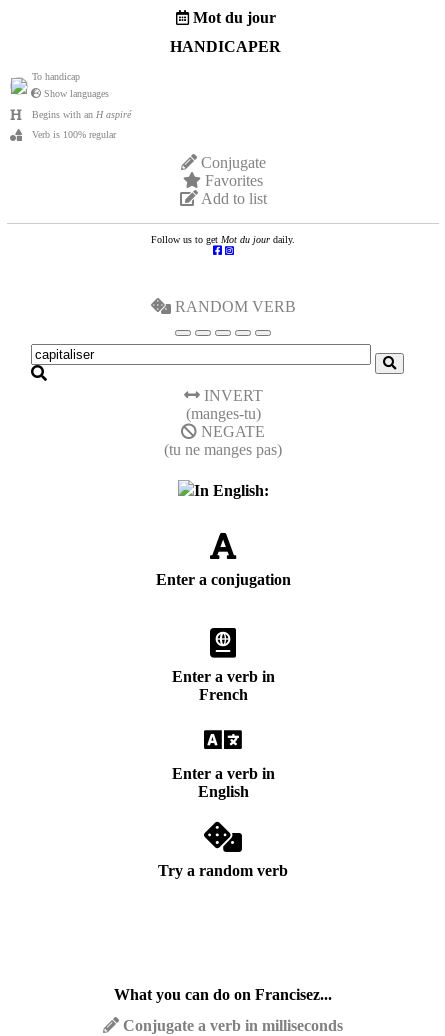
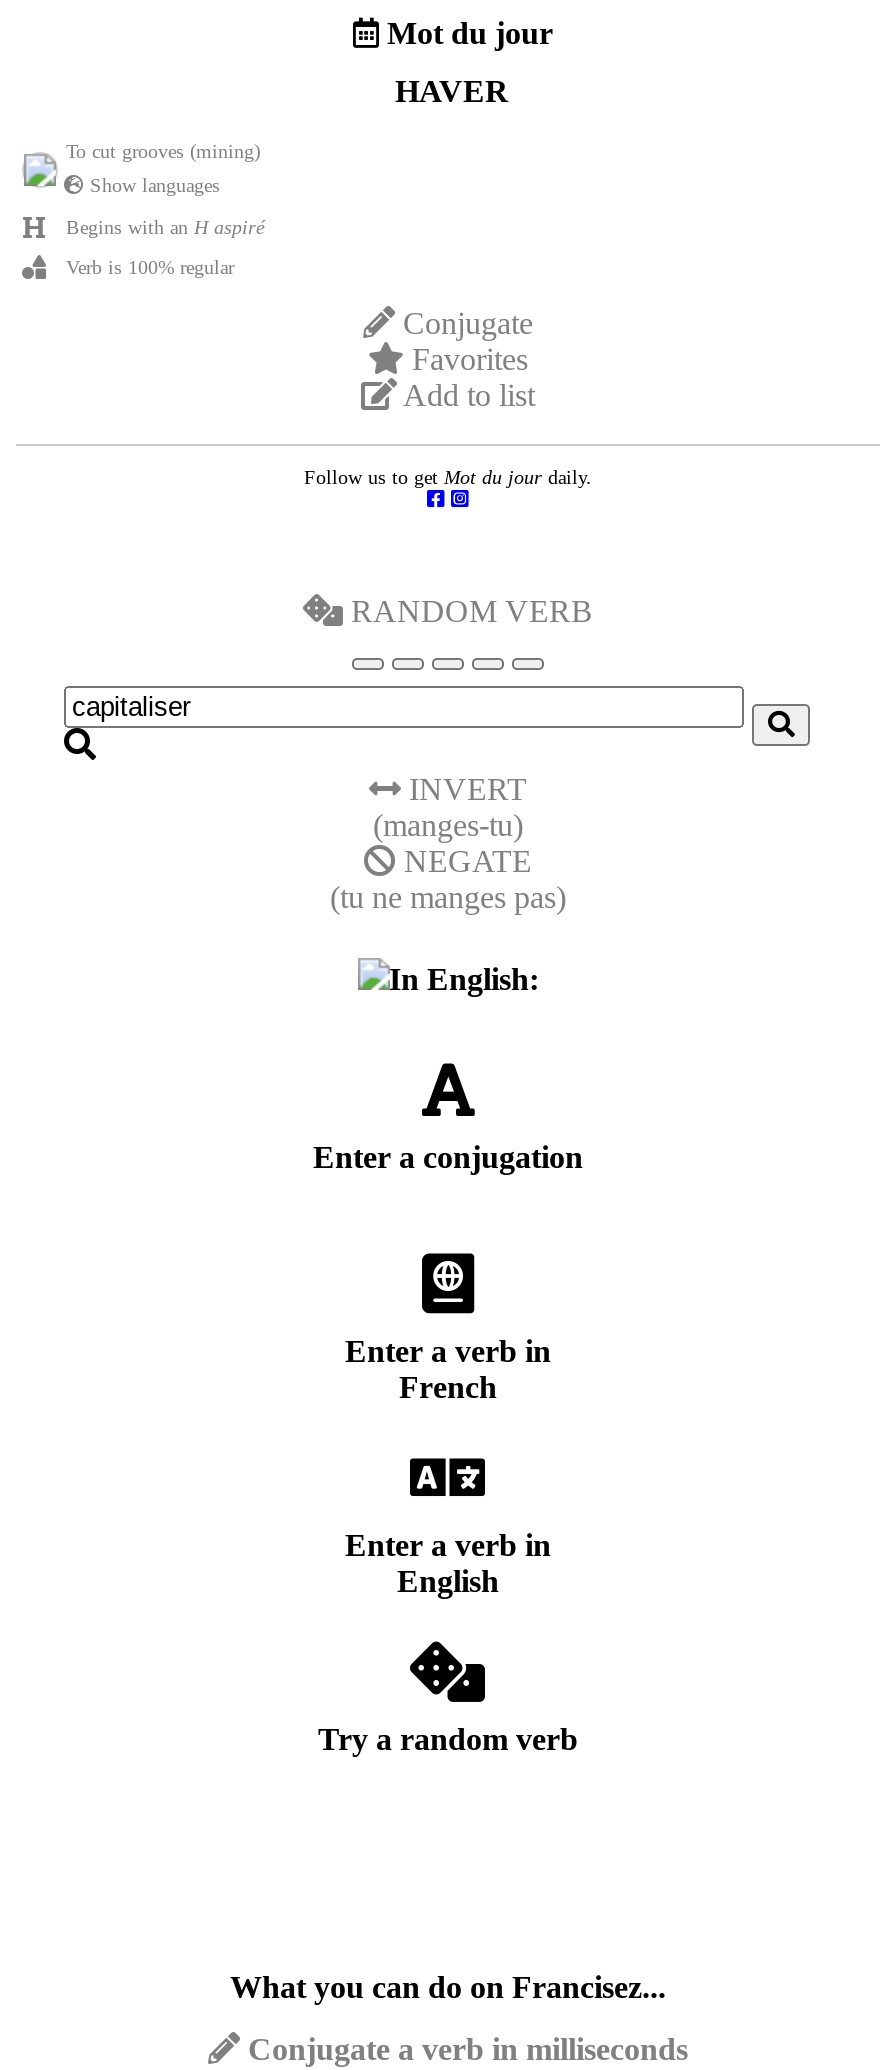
- HANDICAPER
+ HAVER

- To handicap
+ To cut grooves (mining)
